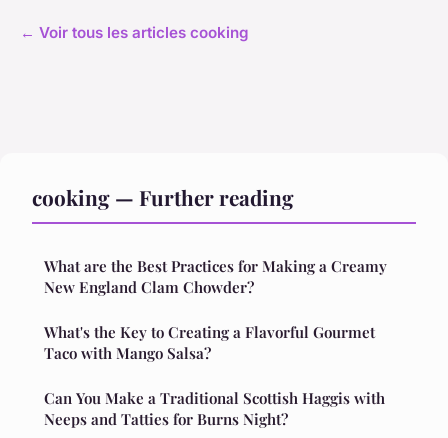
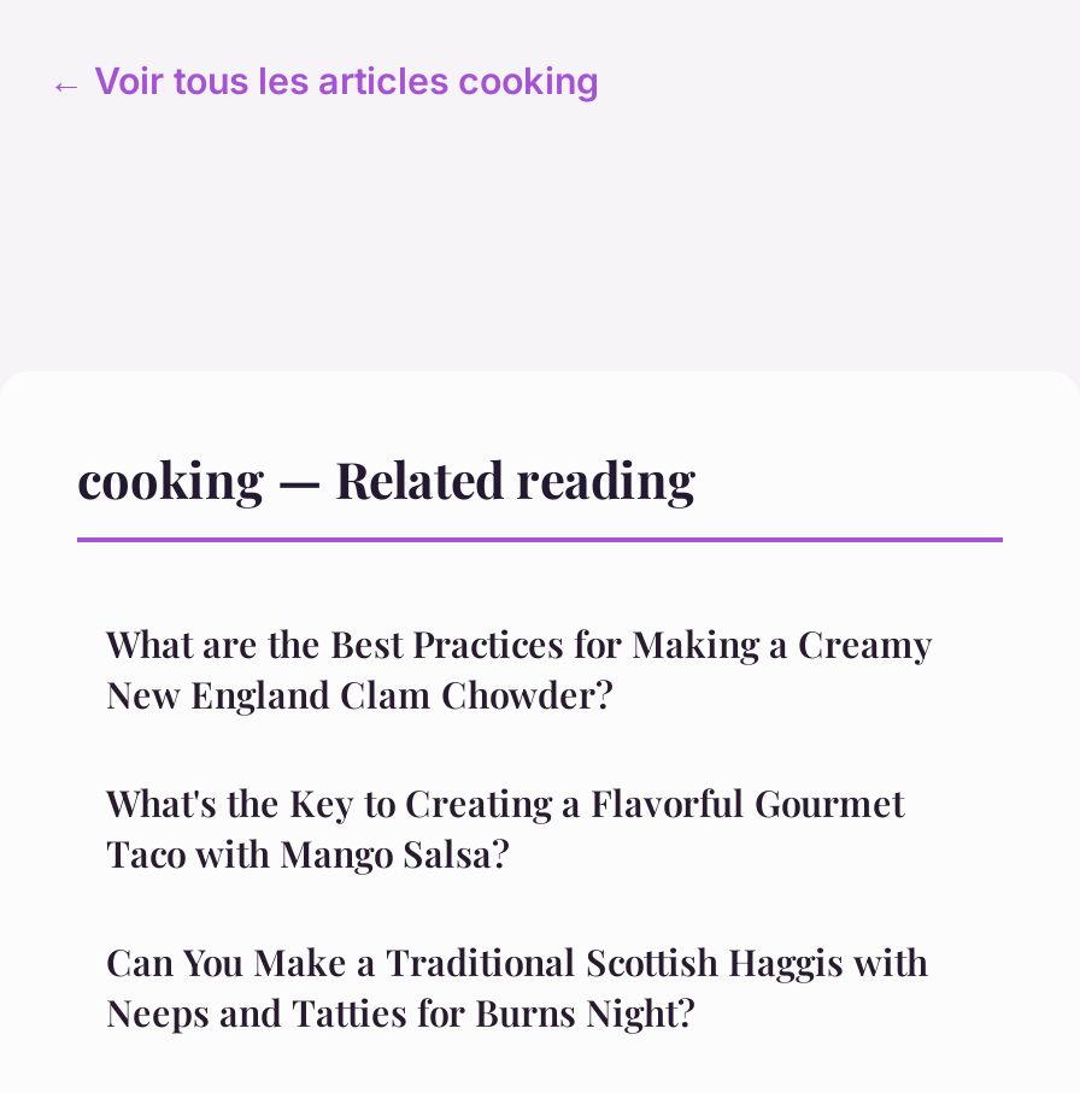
- cooking — Further reading
+ cooking — Related reading
